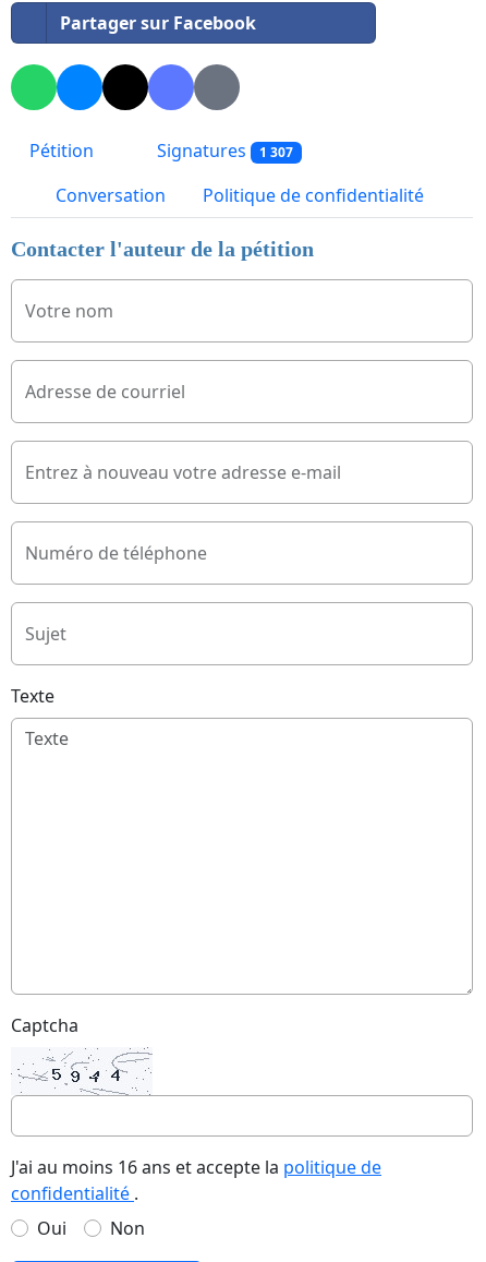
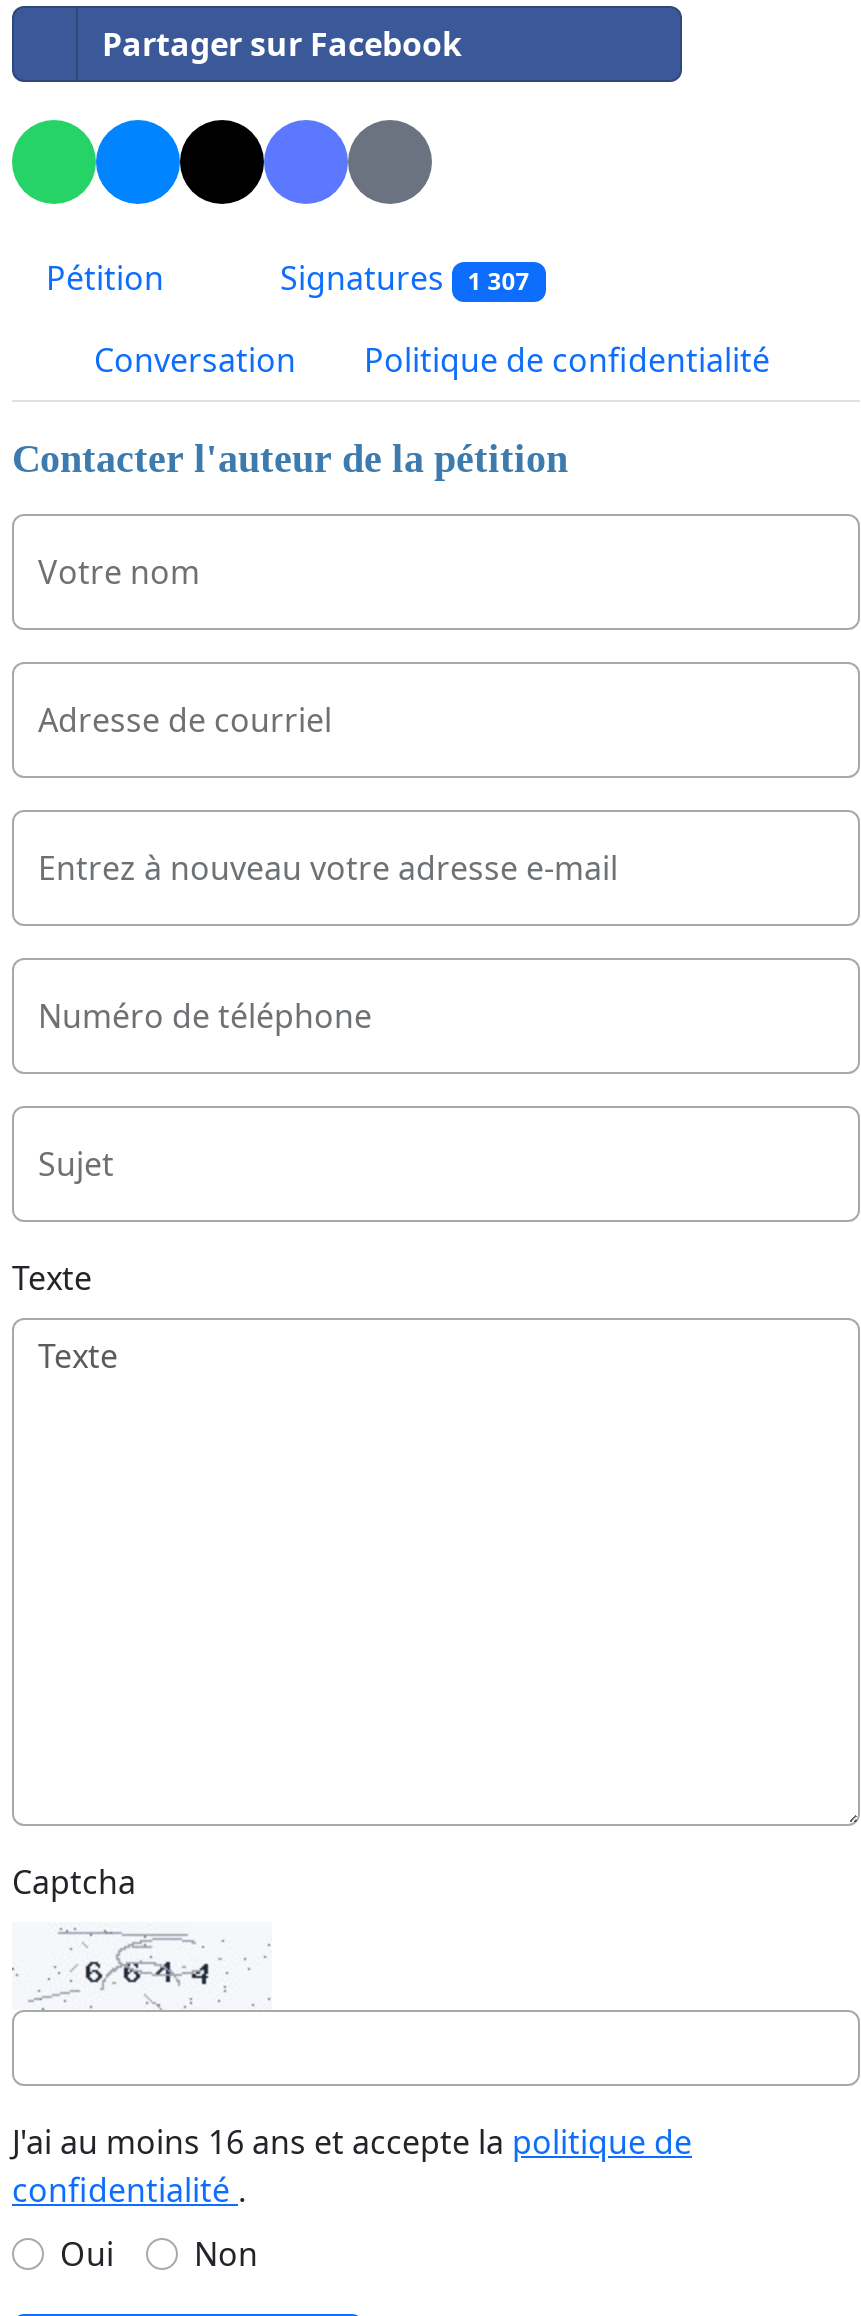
- [image]
+ [image]
